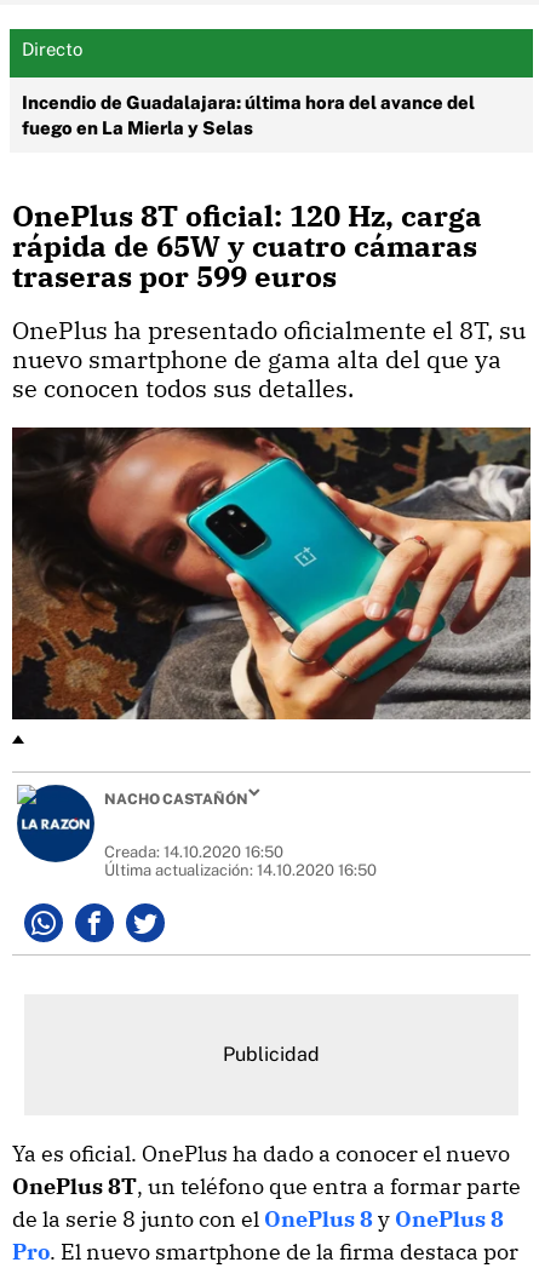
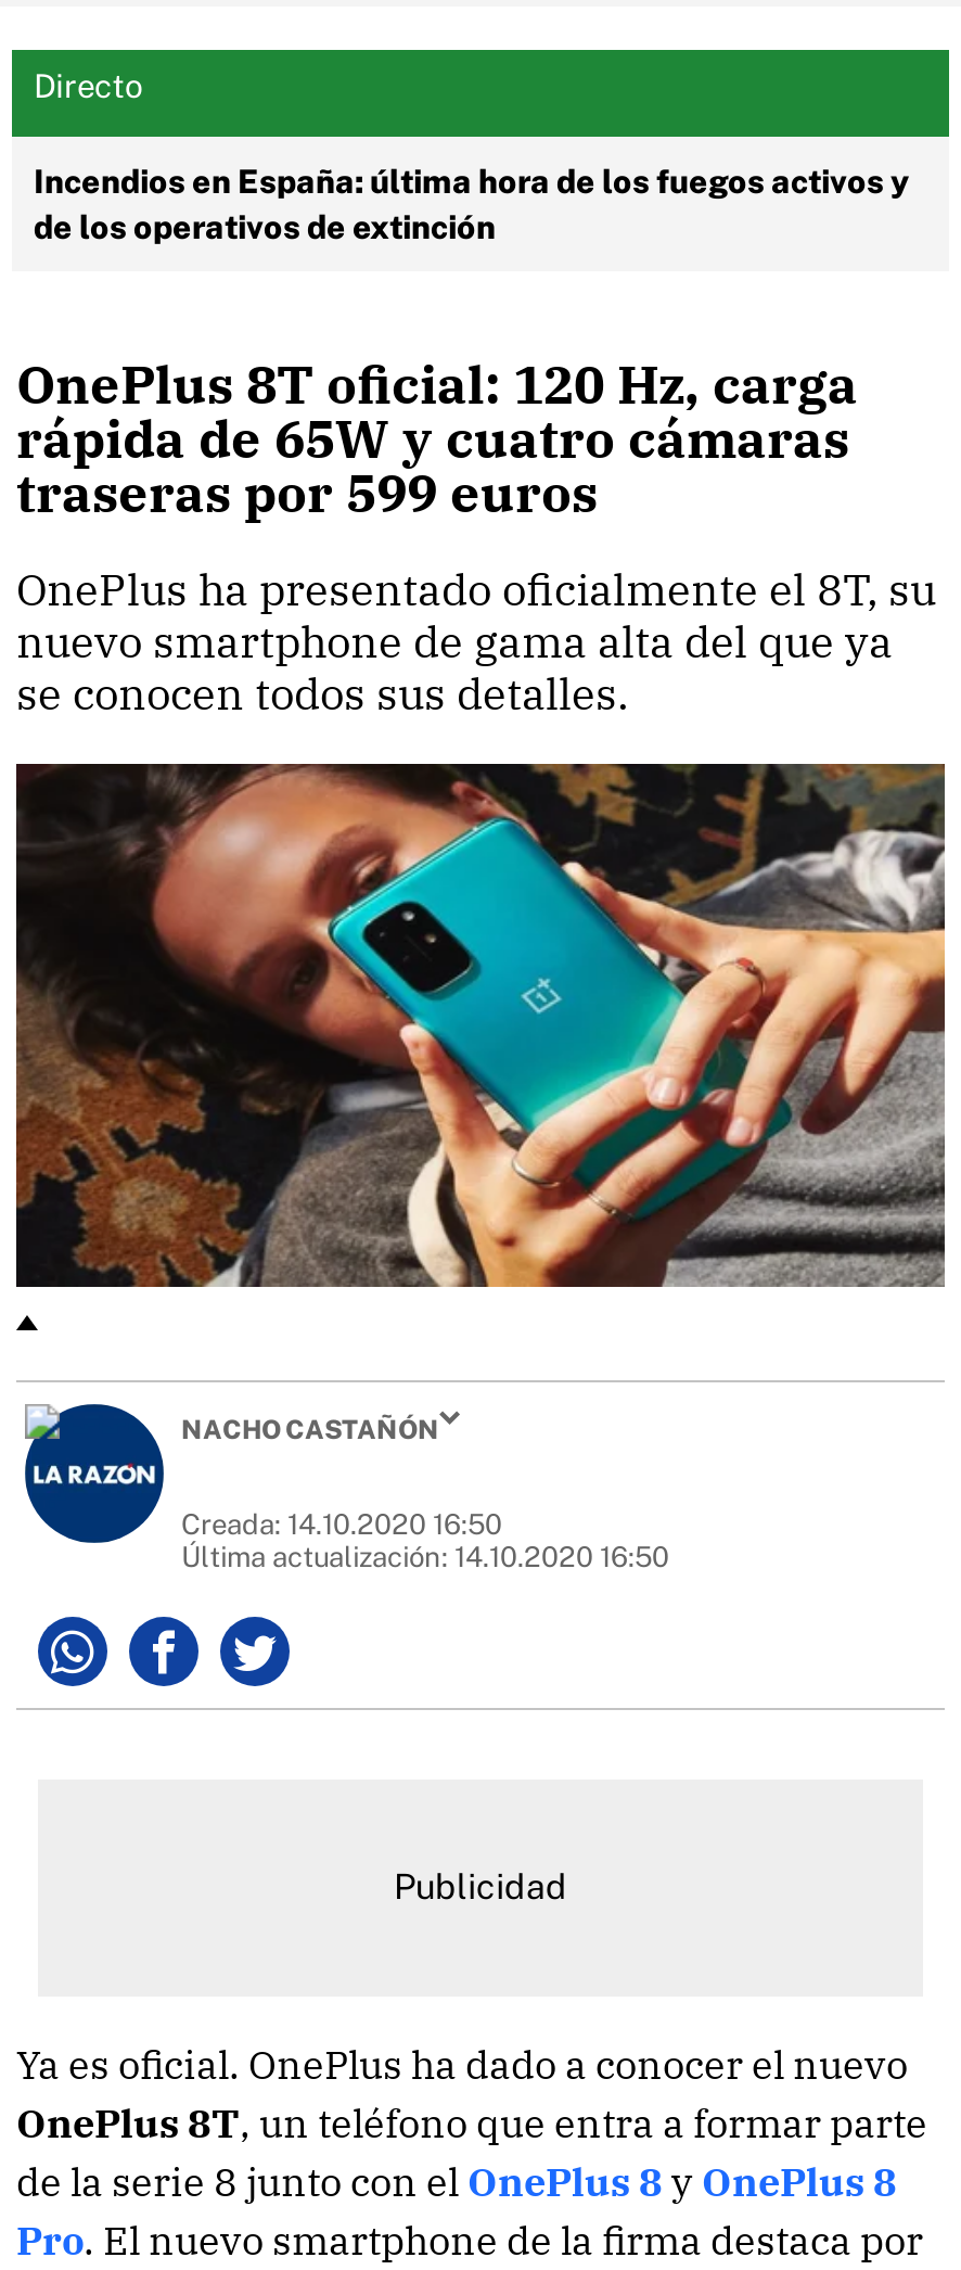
- Incendio de Guadalajara: última hora del avance del
- fuego en La Mierla y Selas
+ Incendios en España: última hora de los fuegos activos y
+ de los operativos de extinción
